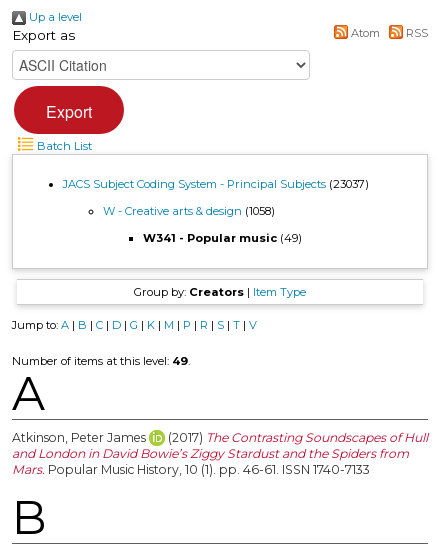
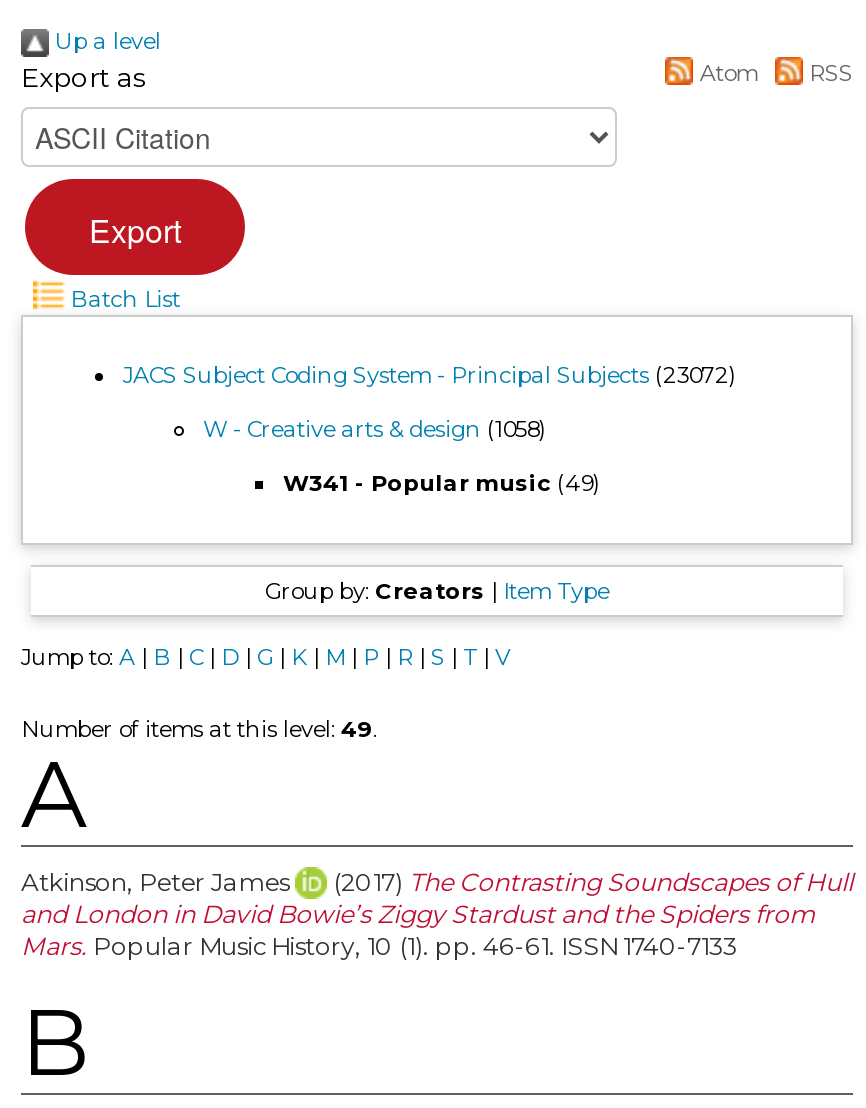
- JACS Subject Coding System - Principal Subjects (23037)
+ JACS Subject Coding System - Principal Subjects (23072)
